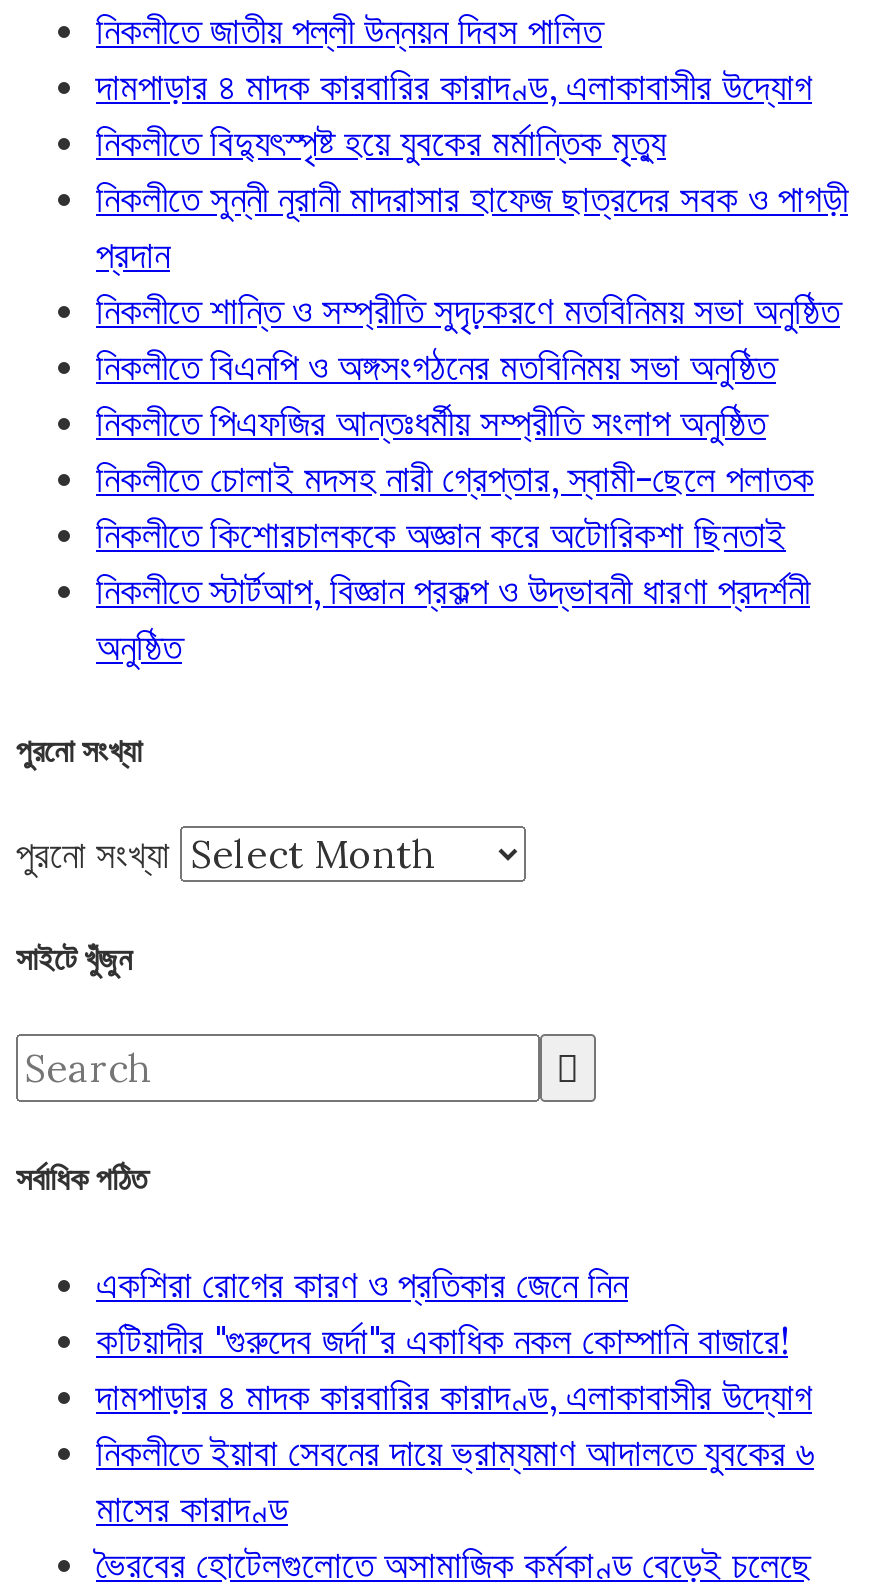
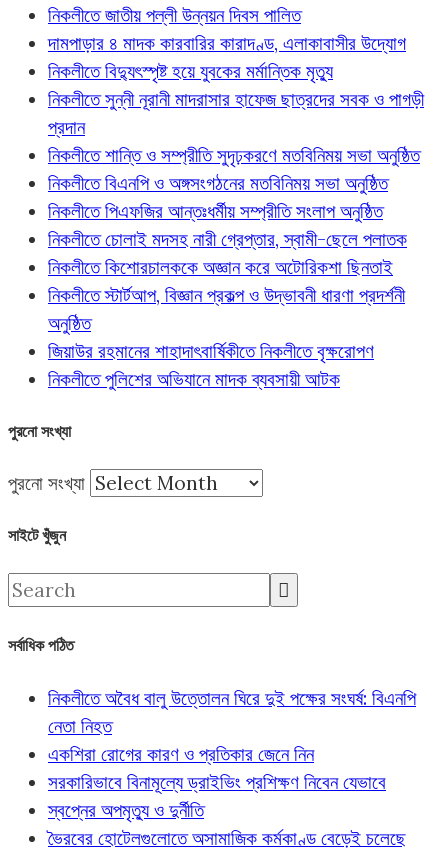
+ জিয়াউর রহমানের শাহাদাৎবার্ষিকীতে নিকলীতে বৃক্ষরোপণ
+ নিকলীতে পুলিশের অভিযানে মাদক ব্যবসায়ী আটক

+ নিকলীতে অবৈধ বালু উত্তোলন ঘিরে দুই পক্ষের সংঘর্ষ: বিএনপি
+ নেতা নিহত

moved down: একশিরা রোগের কারণ ও প্রতিকার জেনে নিন

- কটিয়াদীর "গুরুদেব জর্দা"র একাধিক নকল কোম্পানি বাজারে!
- দামপাড়ার ৪ মাদক কারবারির কারাদণ্ড, এলাকাবাসীর উদ্যোগ
- নিকলীতে ইয়াবা সেবনের দায়ে ভ্রাম্যমাণ আদালতে যুবকের ৬
- মাসের কারাদণ্ড
+ সরকারিভাবে বিনামূল্যে ড্রাইভিং প্রশিক্ষণ নিবেন যেভাবে
+ স্বপ্নের অপমৃত্যু ও দুর্নীতি
